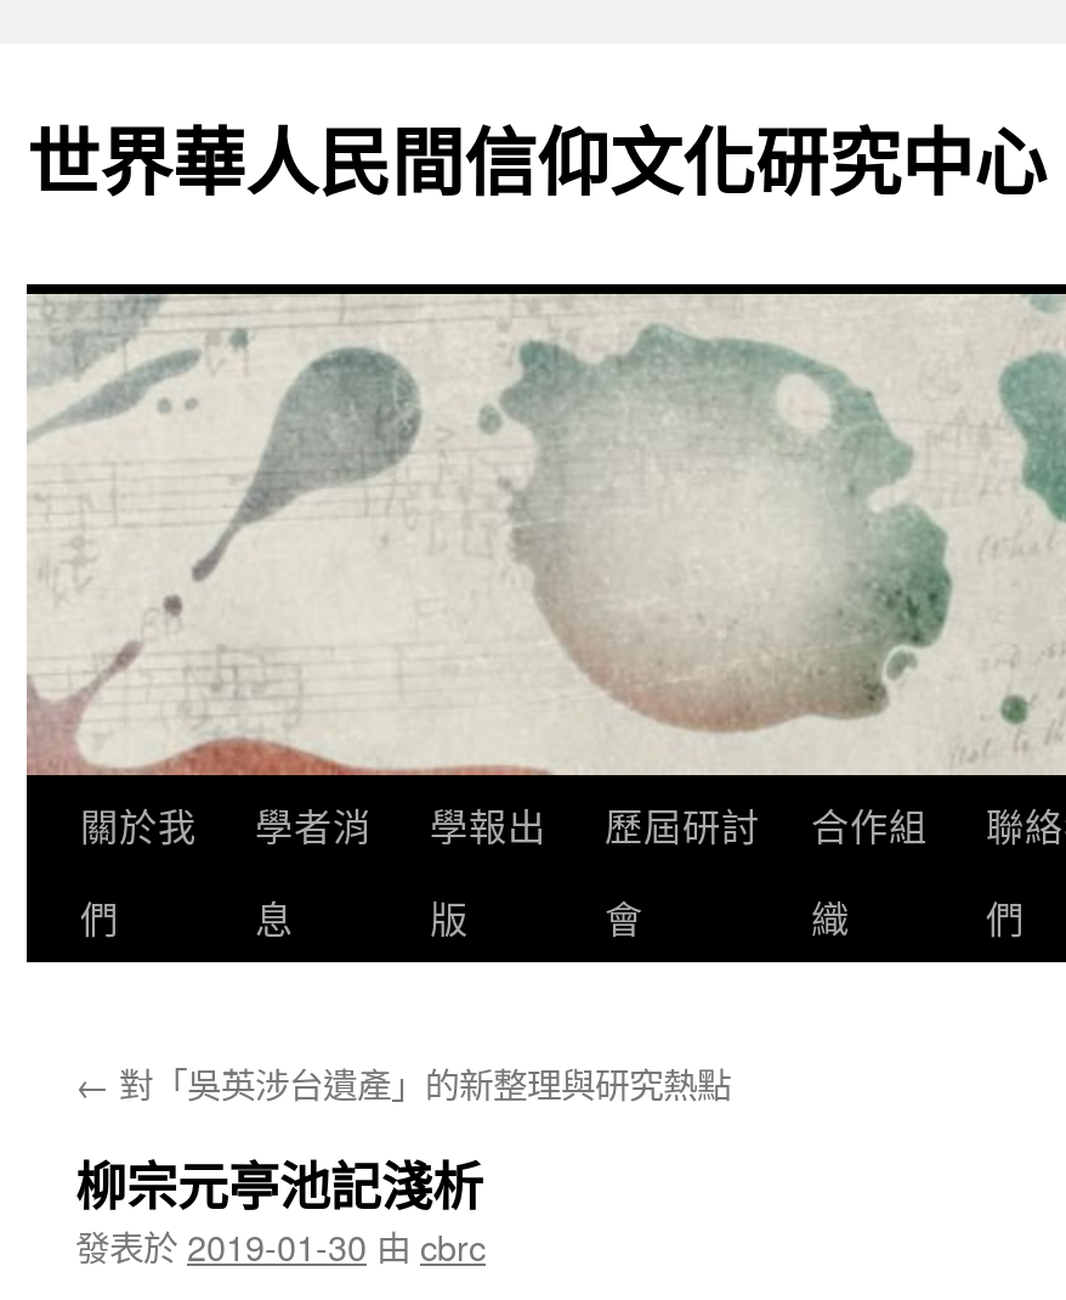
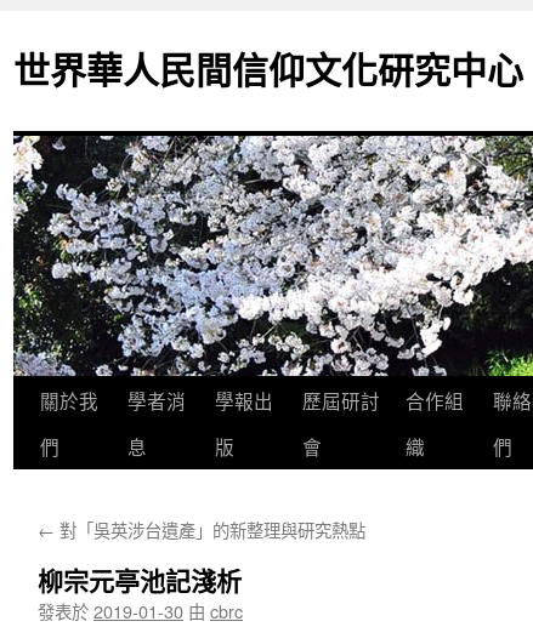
- [image]
+ [image]
